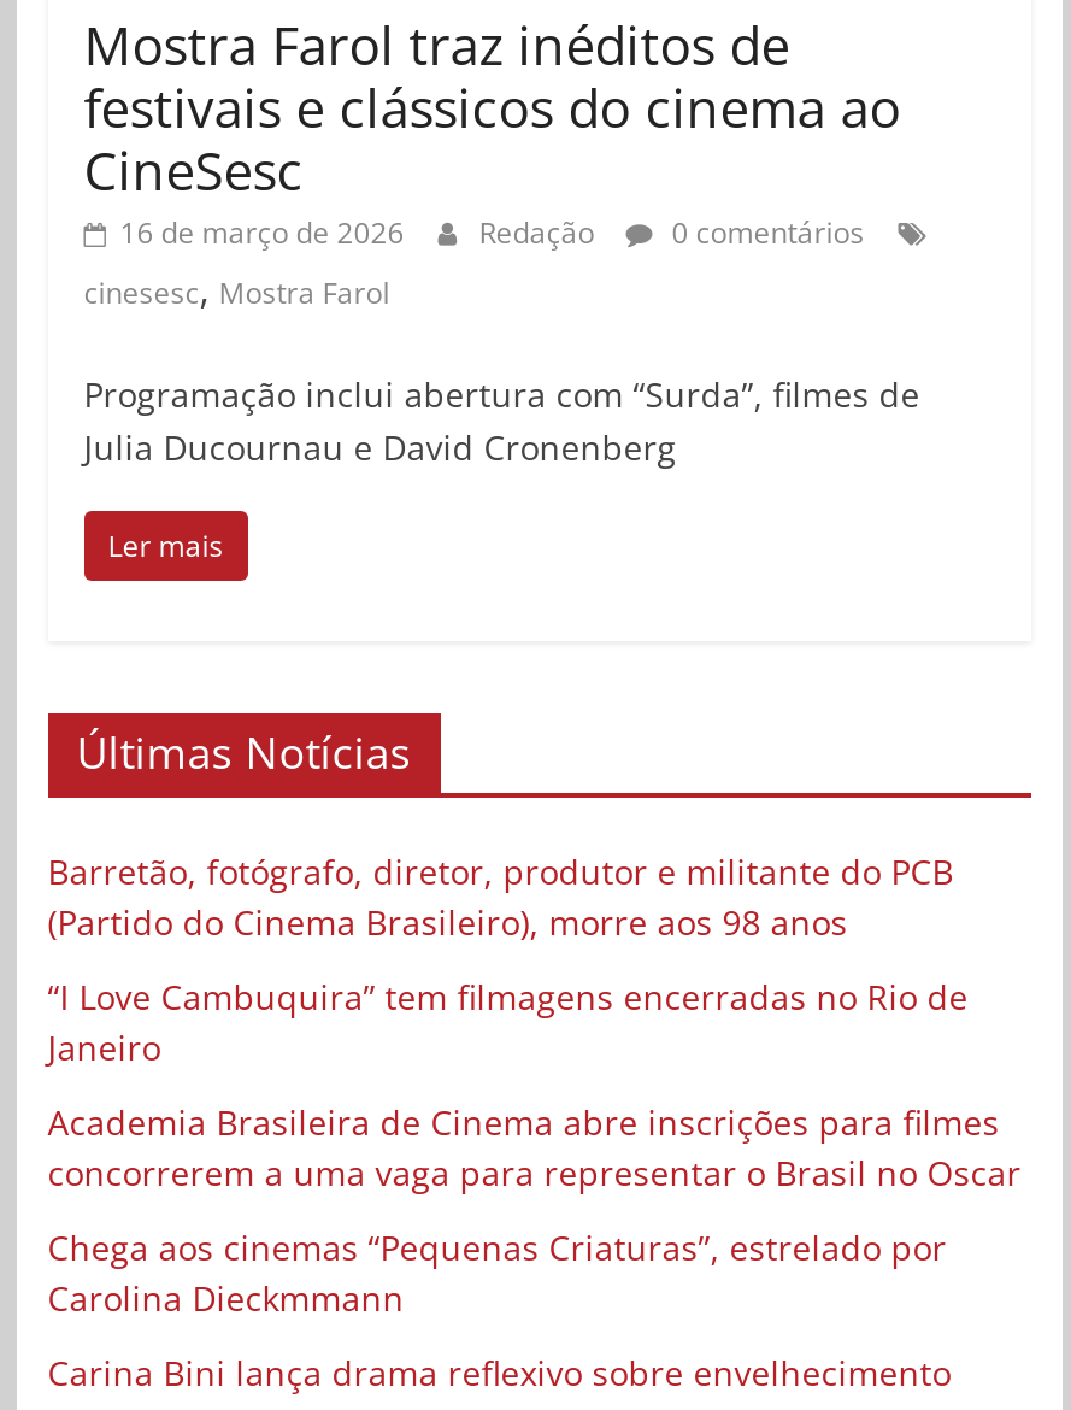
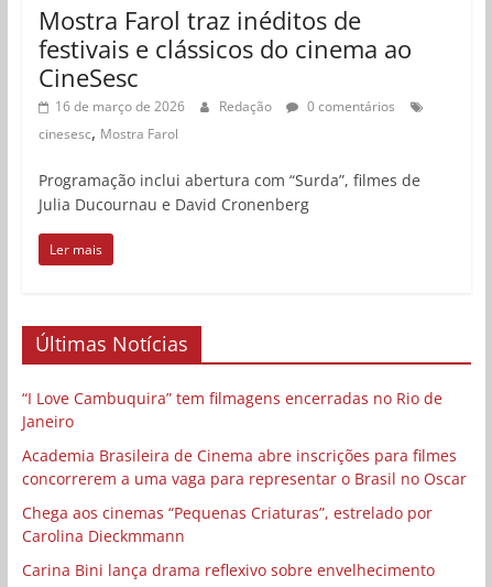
- Barretão, fotógrafo, diretor, produtor e militante do PCB
- (Partido do Cinema Brasileiro), morre aos 98 anos
